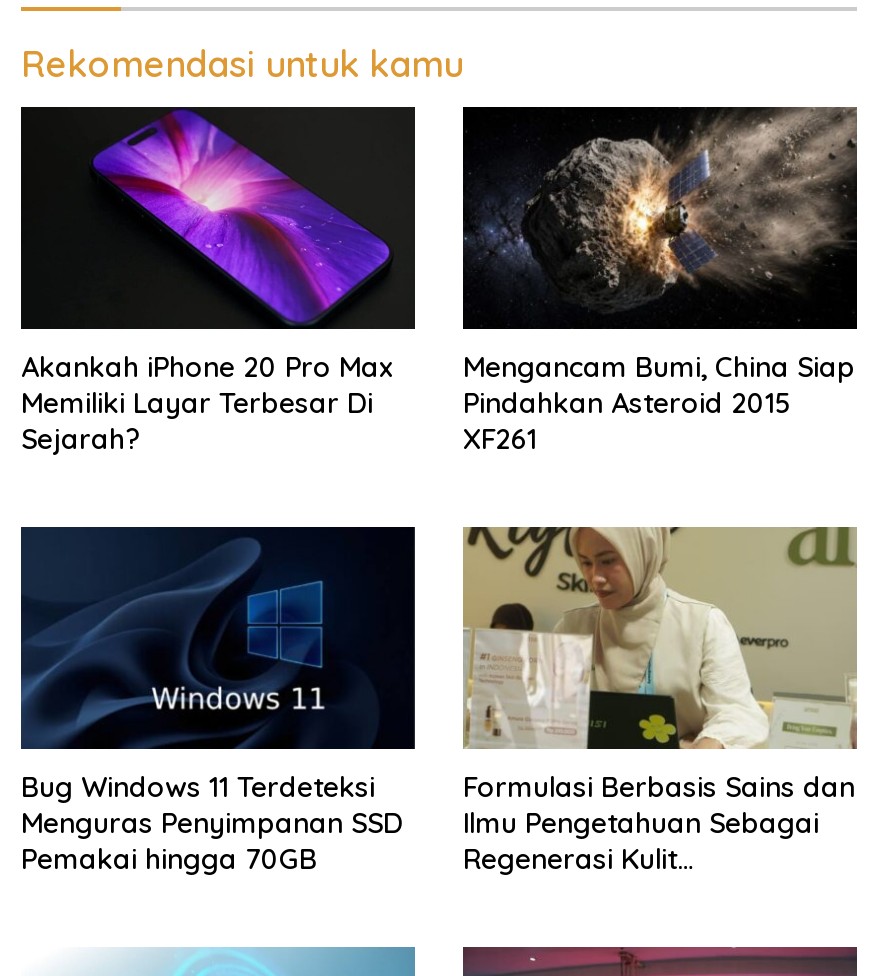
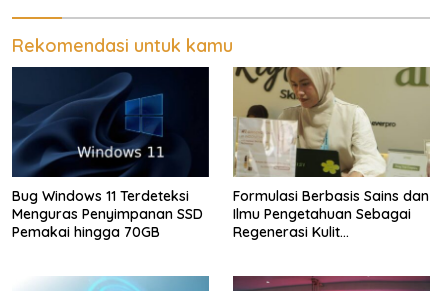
- [image]
- Akankah iPhone 20 Pro Max
- Memiliki Layar Terbesar Di
- Sejarah?

- [image]
- Mengancam Bumi, China Siap
- Pindahkan Asteroid 2015
- XF261
